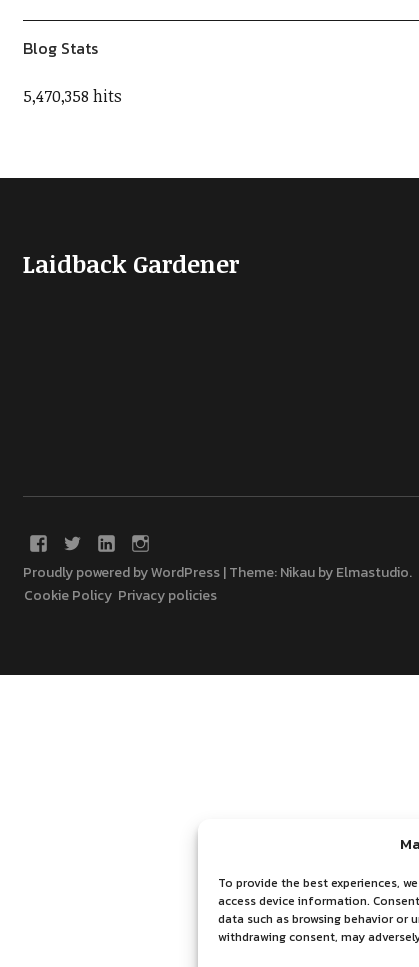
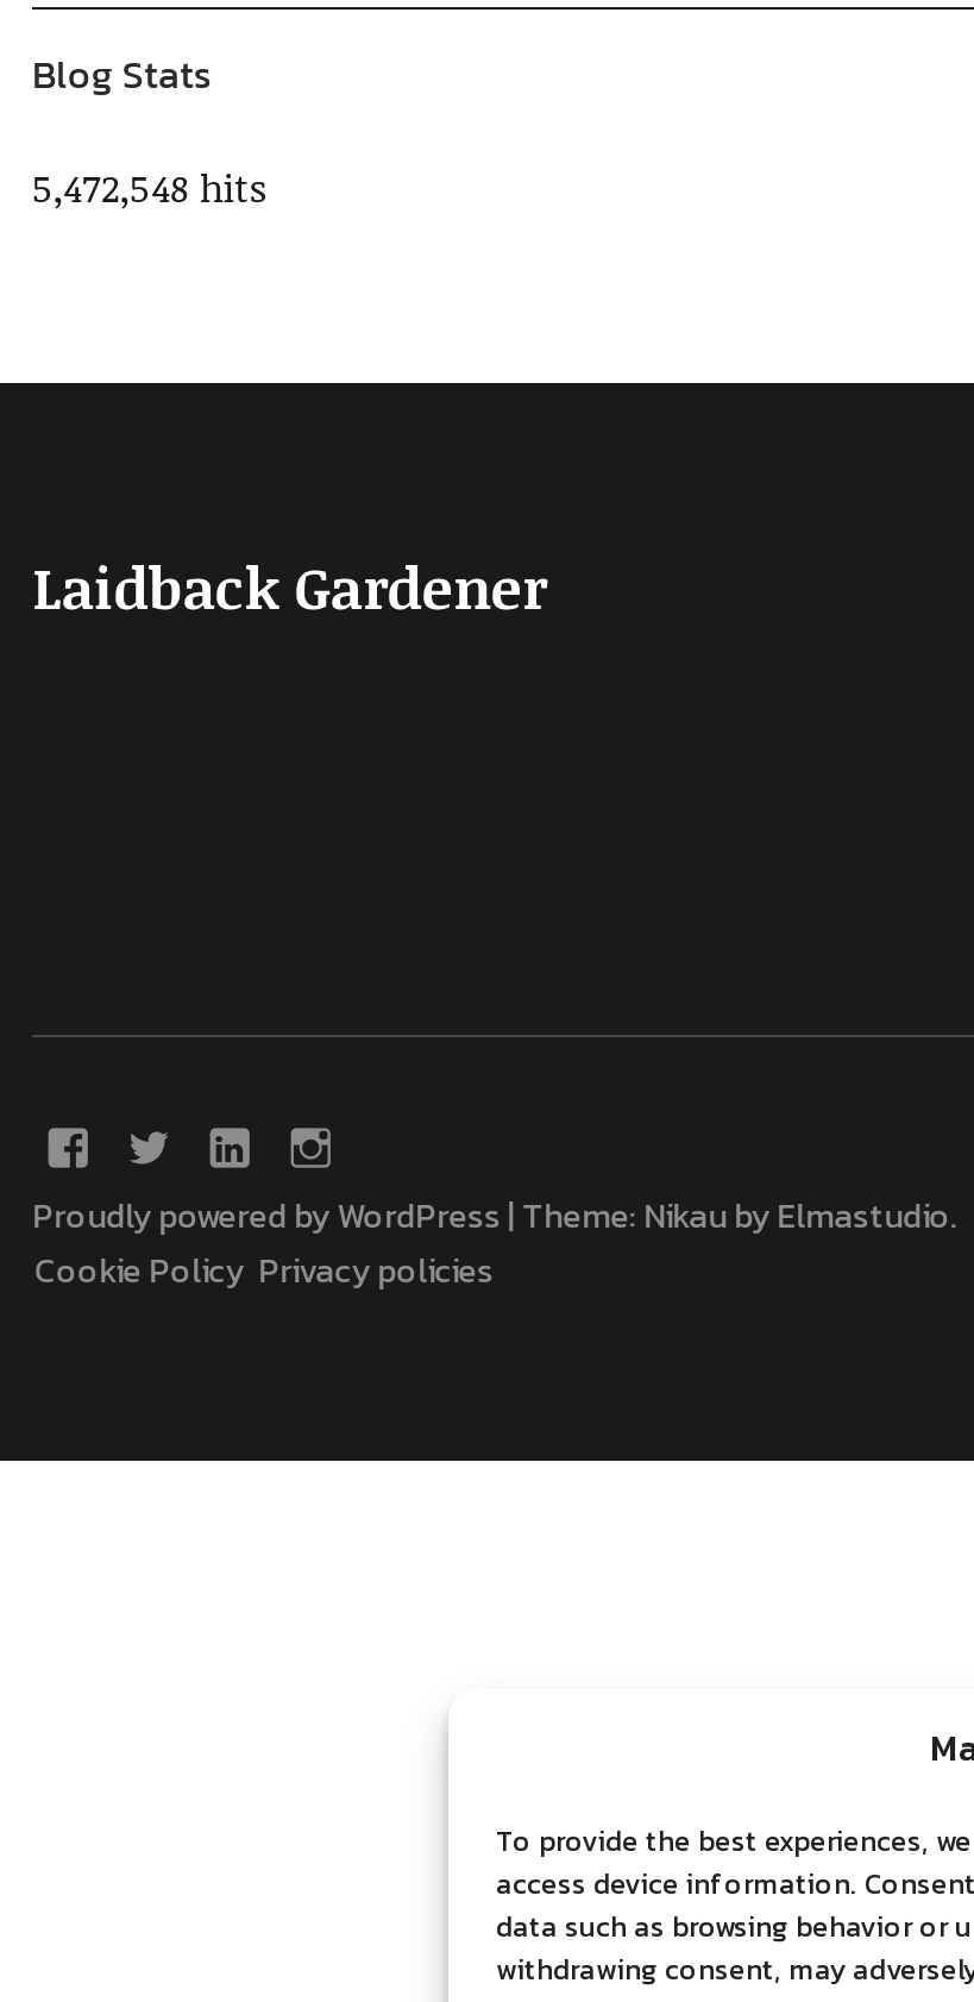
- 5,470,358 hits
+ 5,472,548 hits
